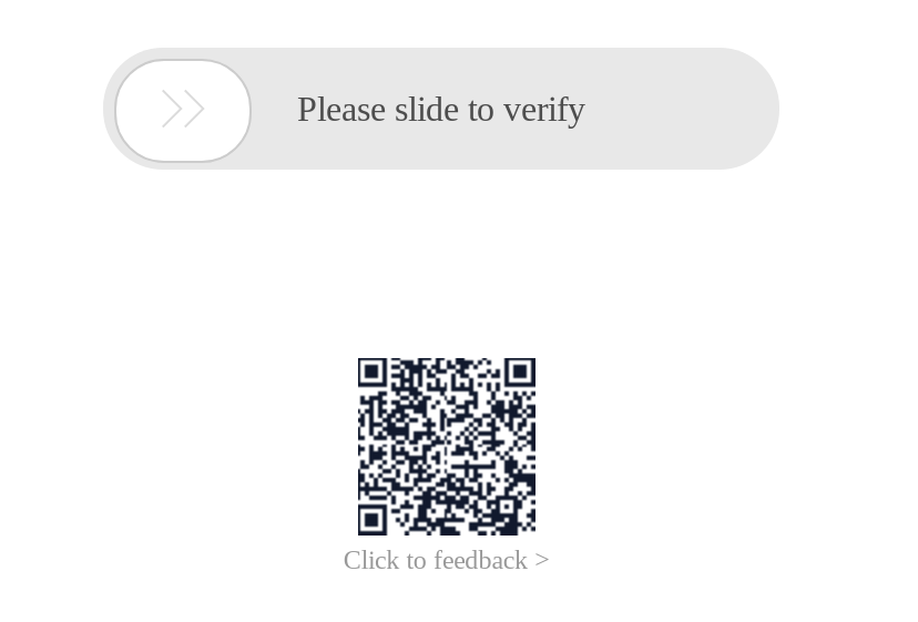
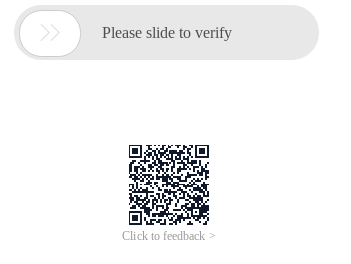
- [image]
+ [image]
